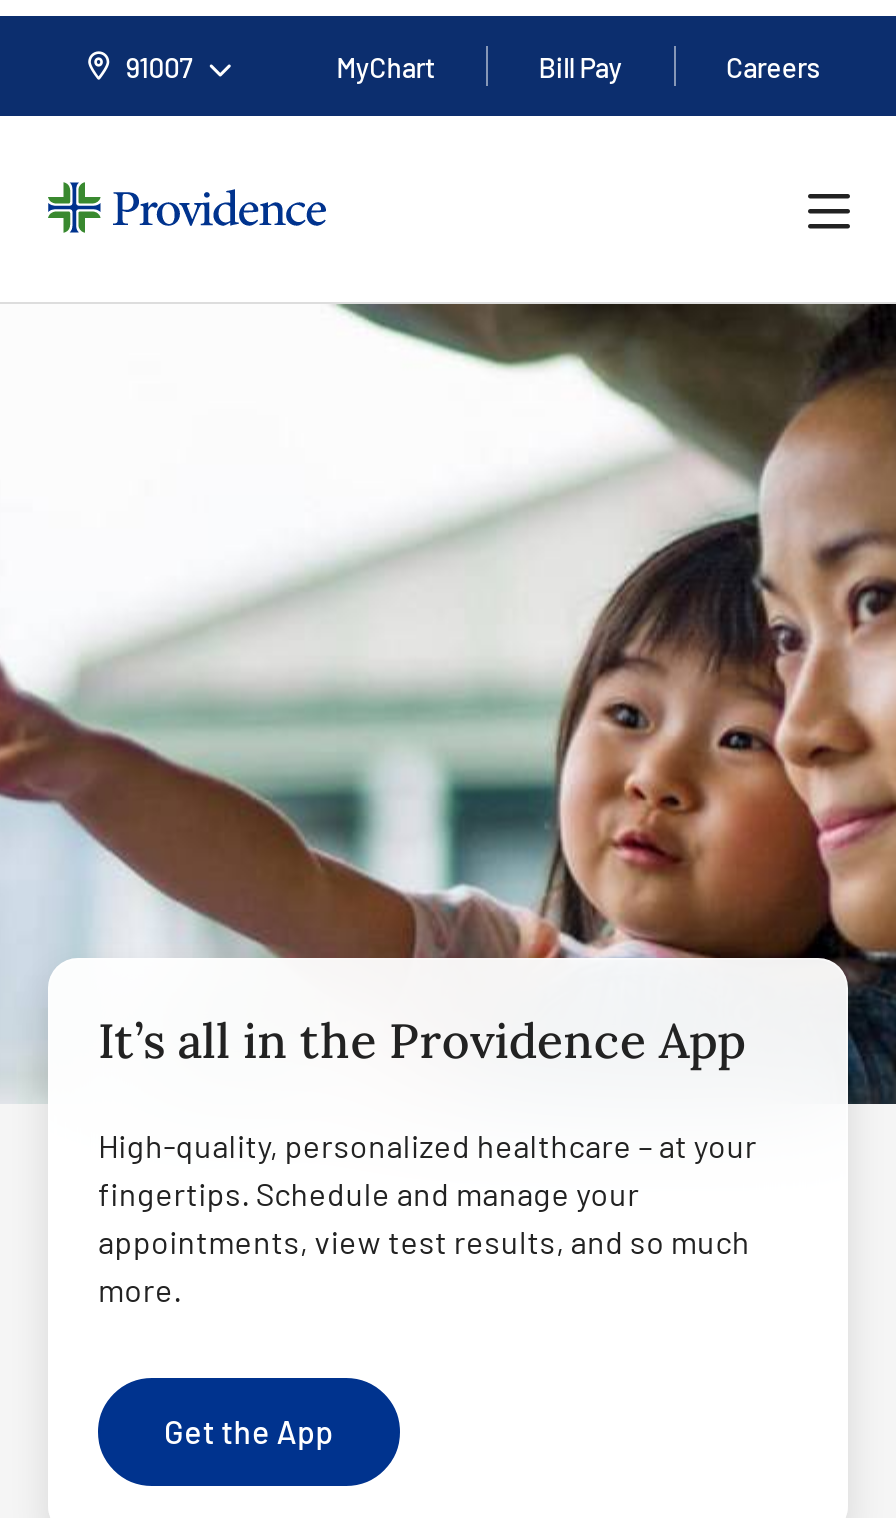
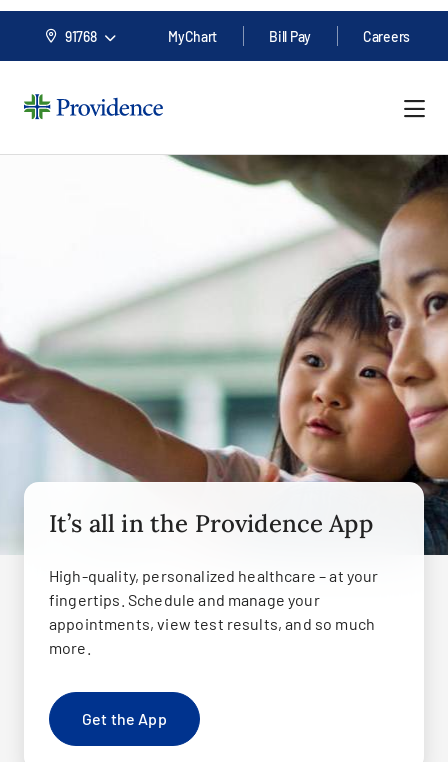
- 91007
+ 91768
